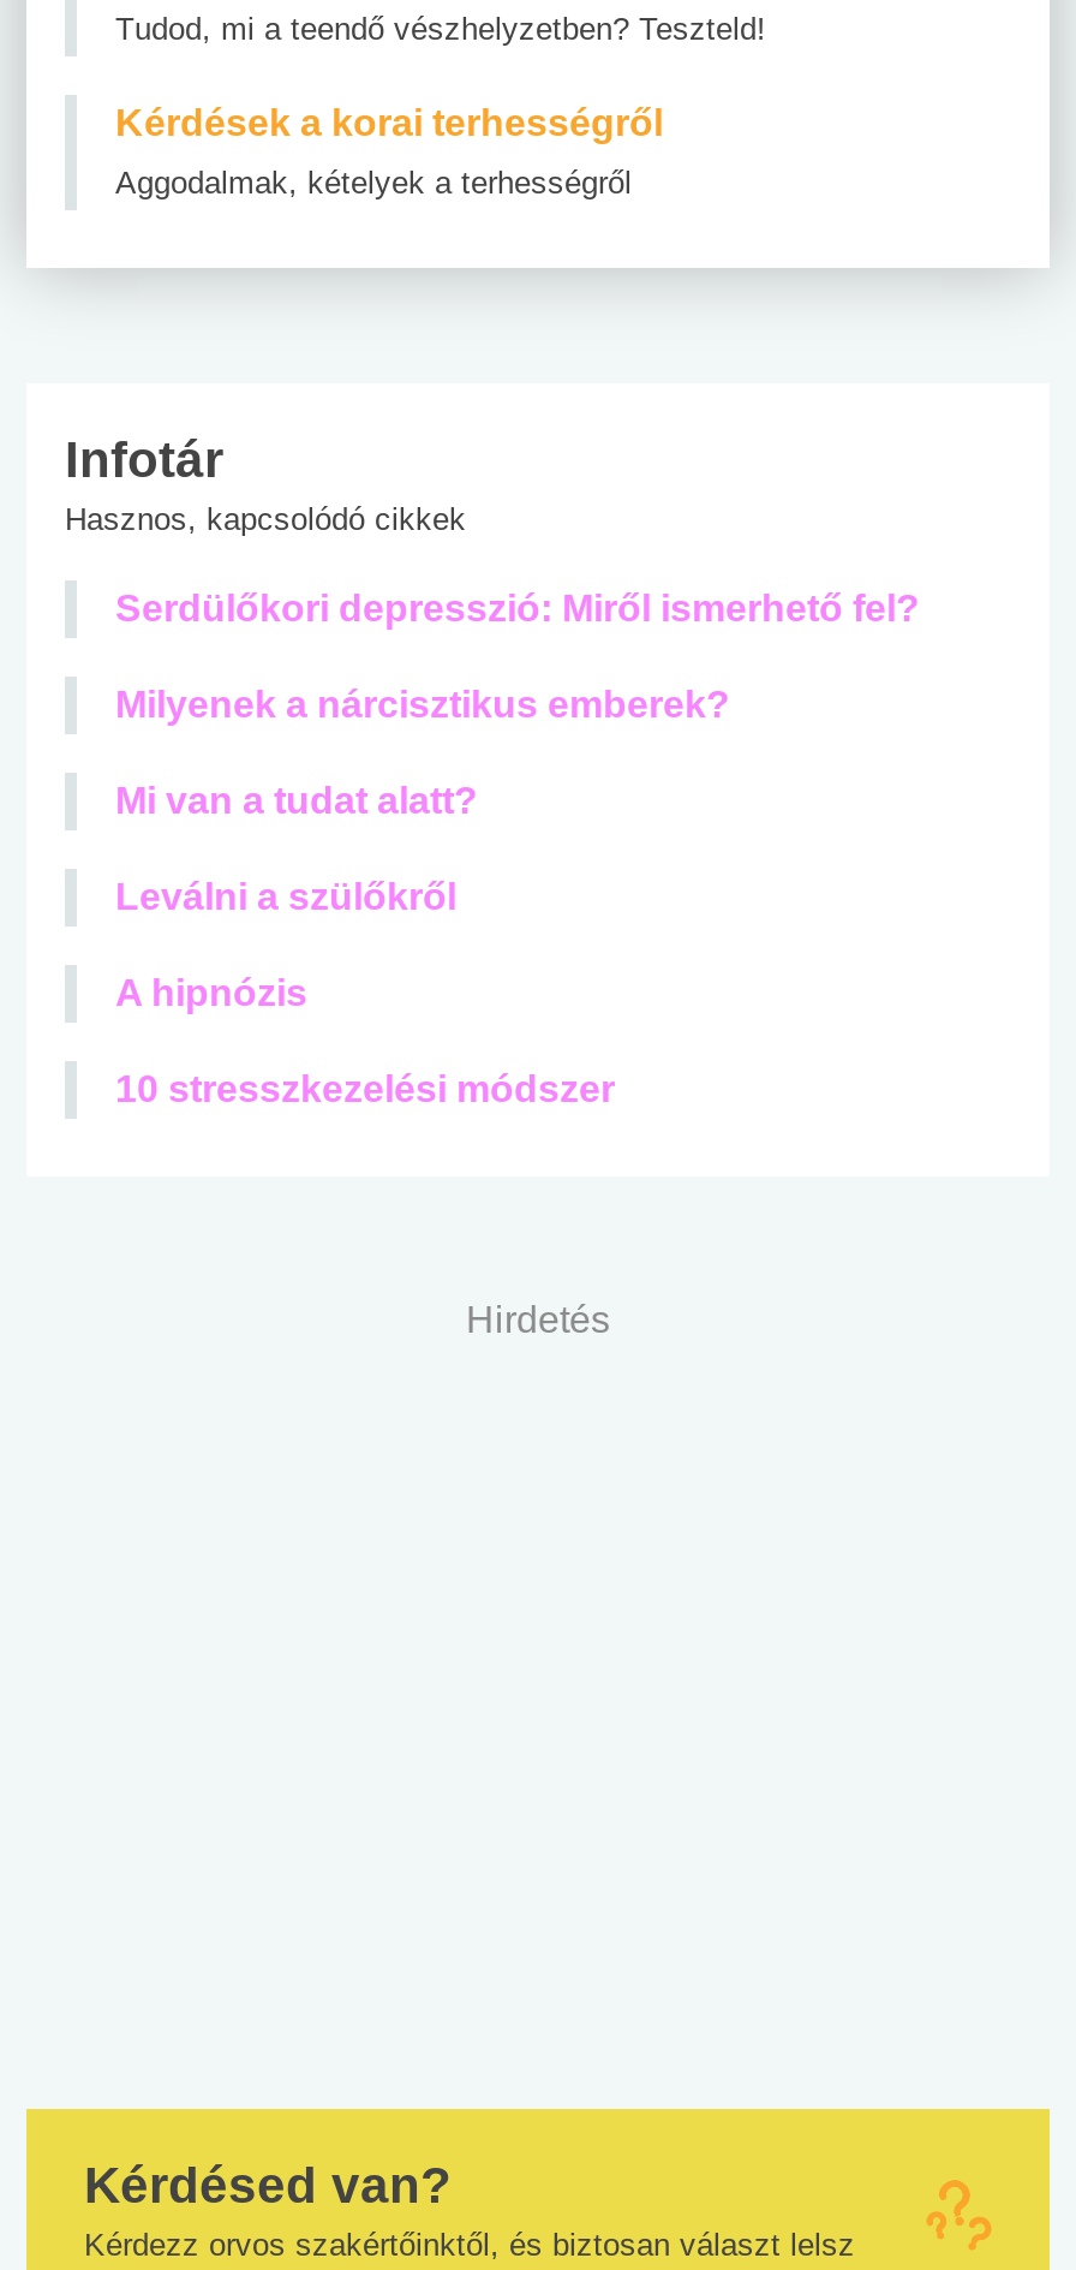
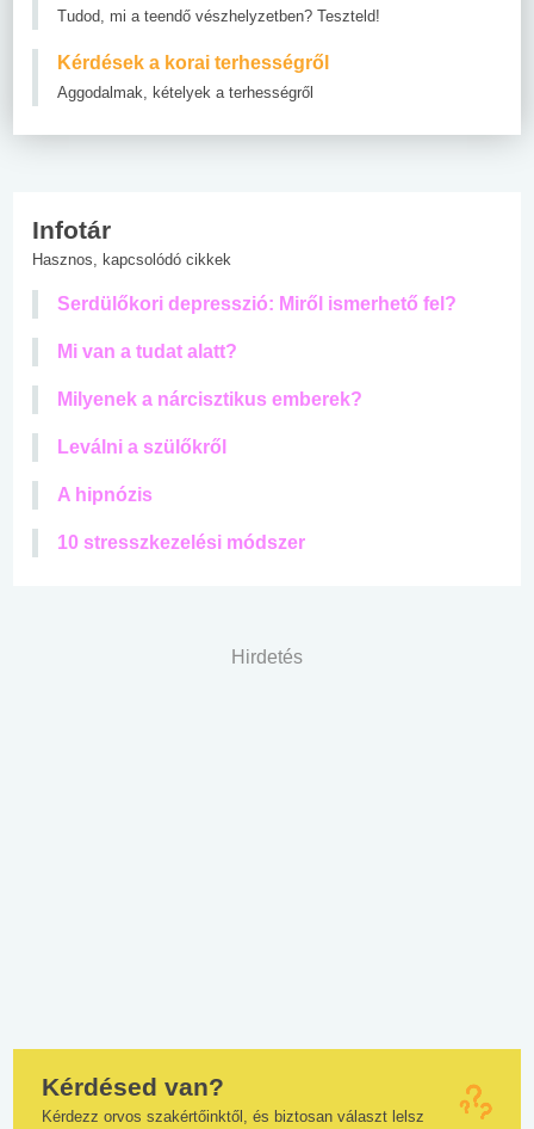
moved down: Milyenek a nárcisztikus emberek?

moved up: Mi van a tudat alatt?
